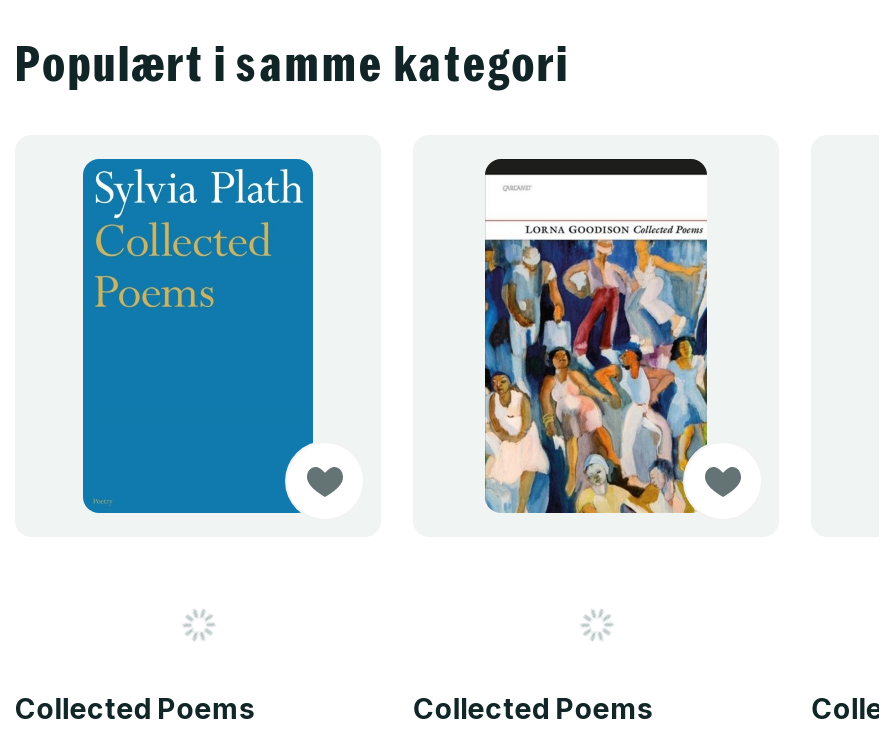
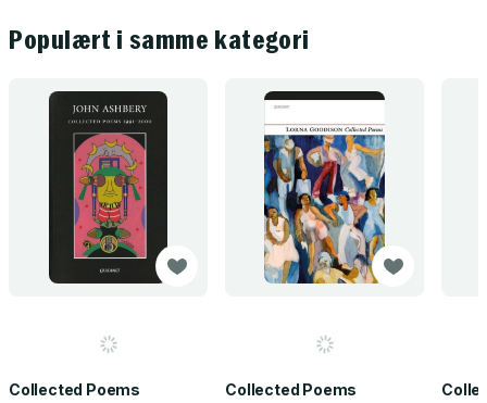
- [image]
+ [image]
